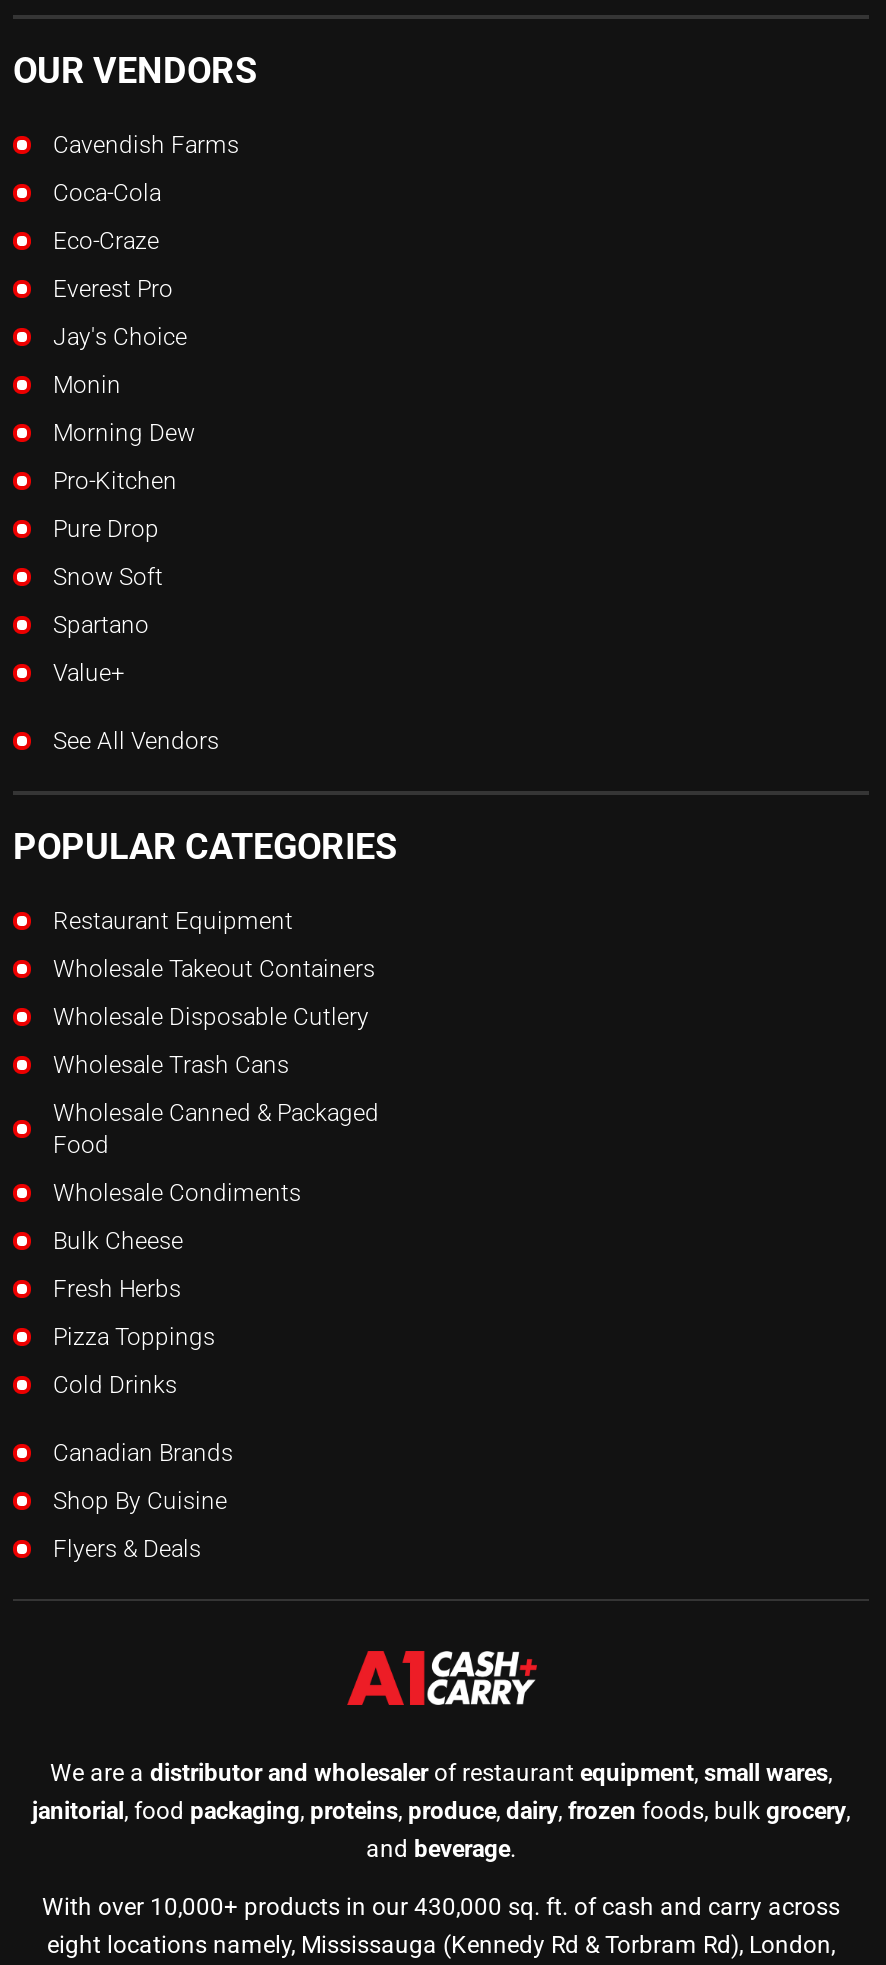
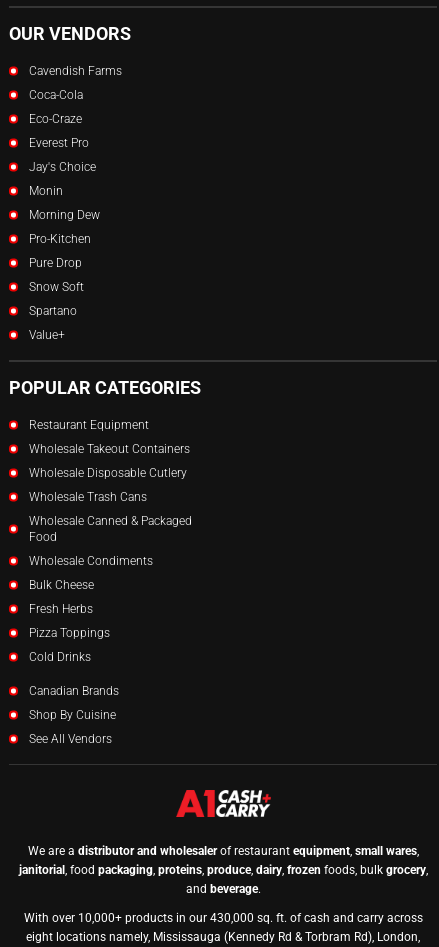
moved down: See All Vendors

- Flyers & Deals
